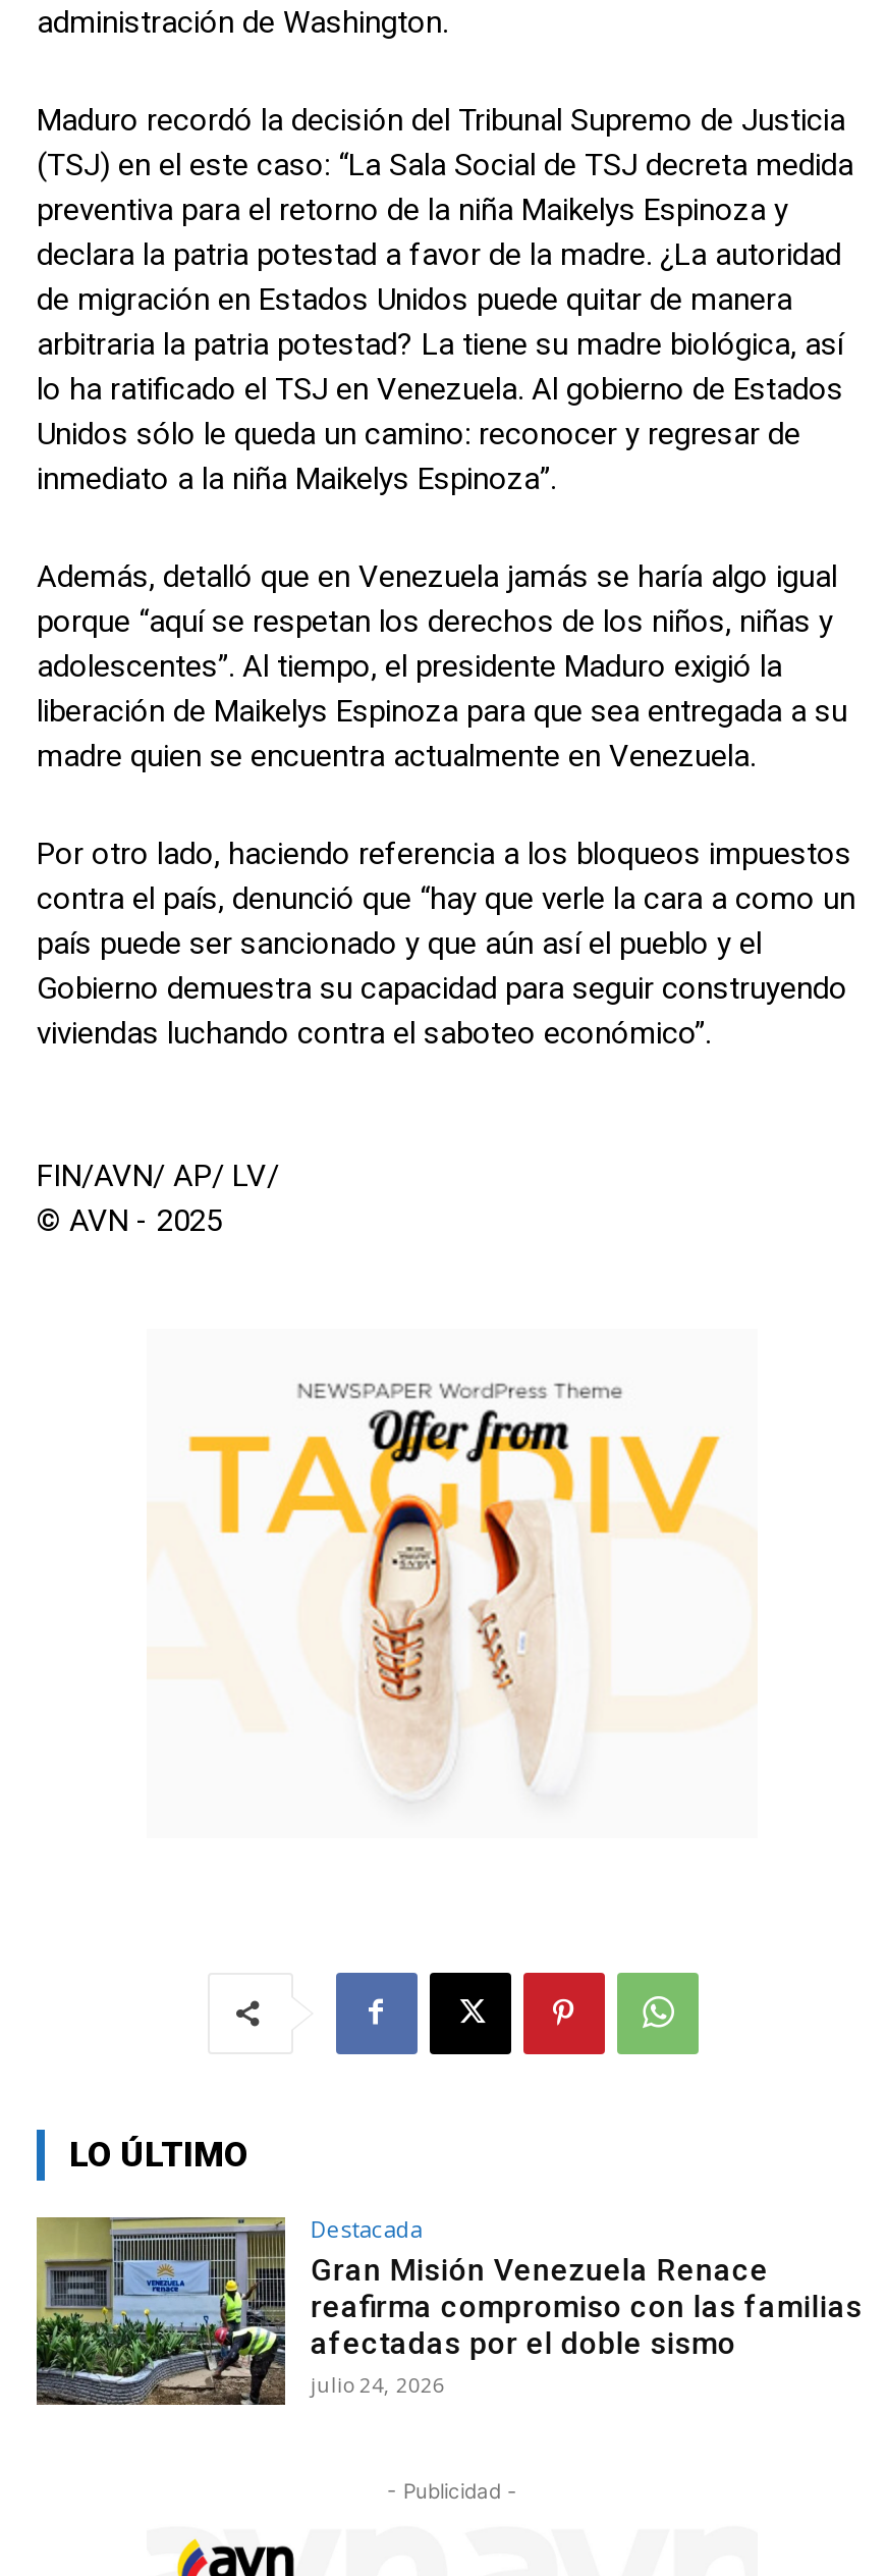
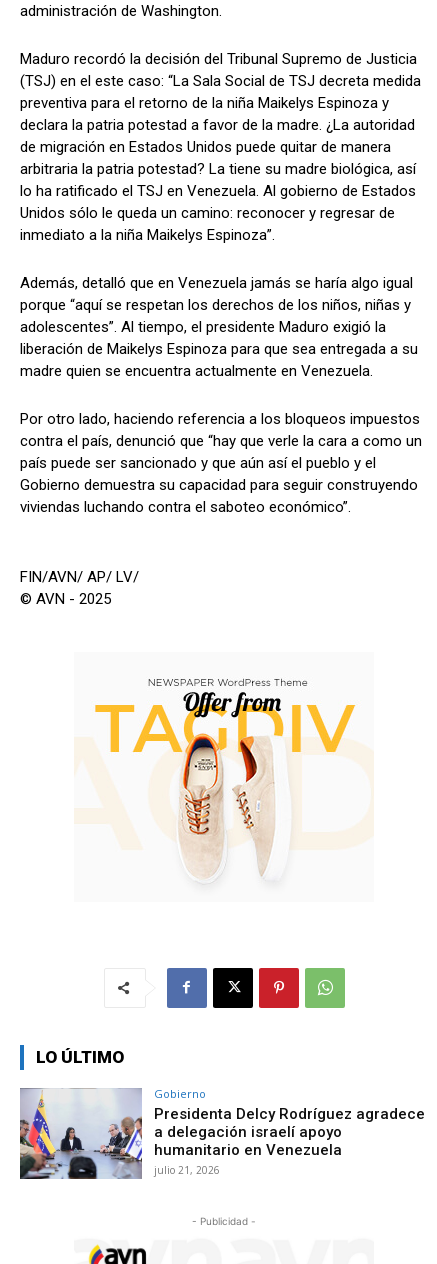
- [image]
- Destacada
- Gran Misión Venezuela Renace
- reafirma compromiso con las familias
- afectadas por el doble sismo
- julio 24, 2026
+ [image]
+ Gobierno
+ Presidenta Delcy Rodríguez agradece
+ a delegación israelí apoyo
+ humanitario en Venezuela
+ julio 21, 2026
